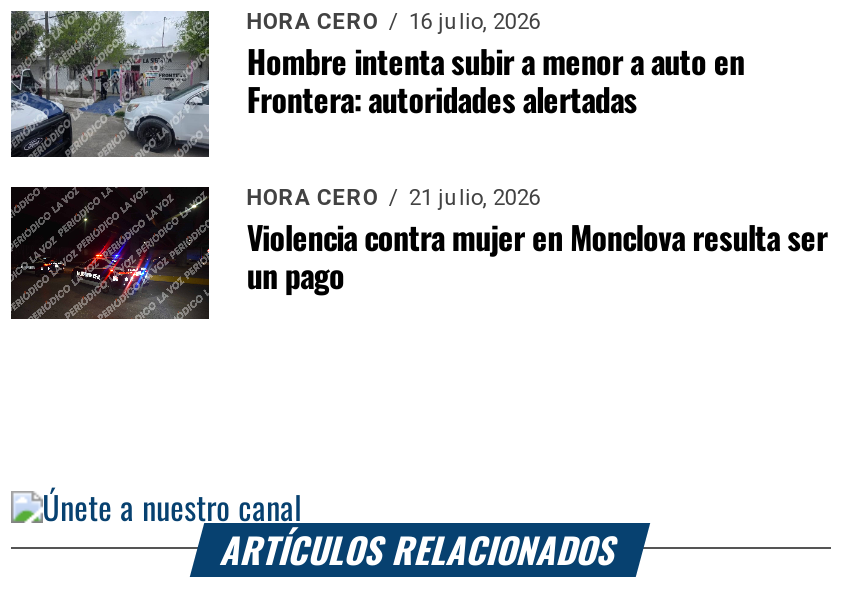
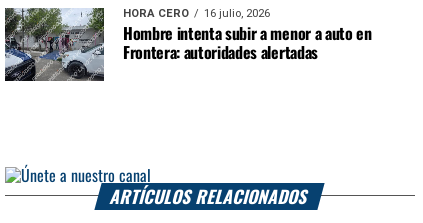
- [image]
- HORA CERO
- 21 julio, 2026
- Violencia contra mujer en Monclova resulta ser
- un pago
